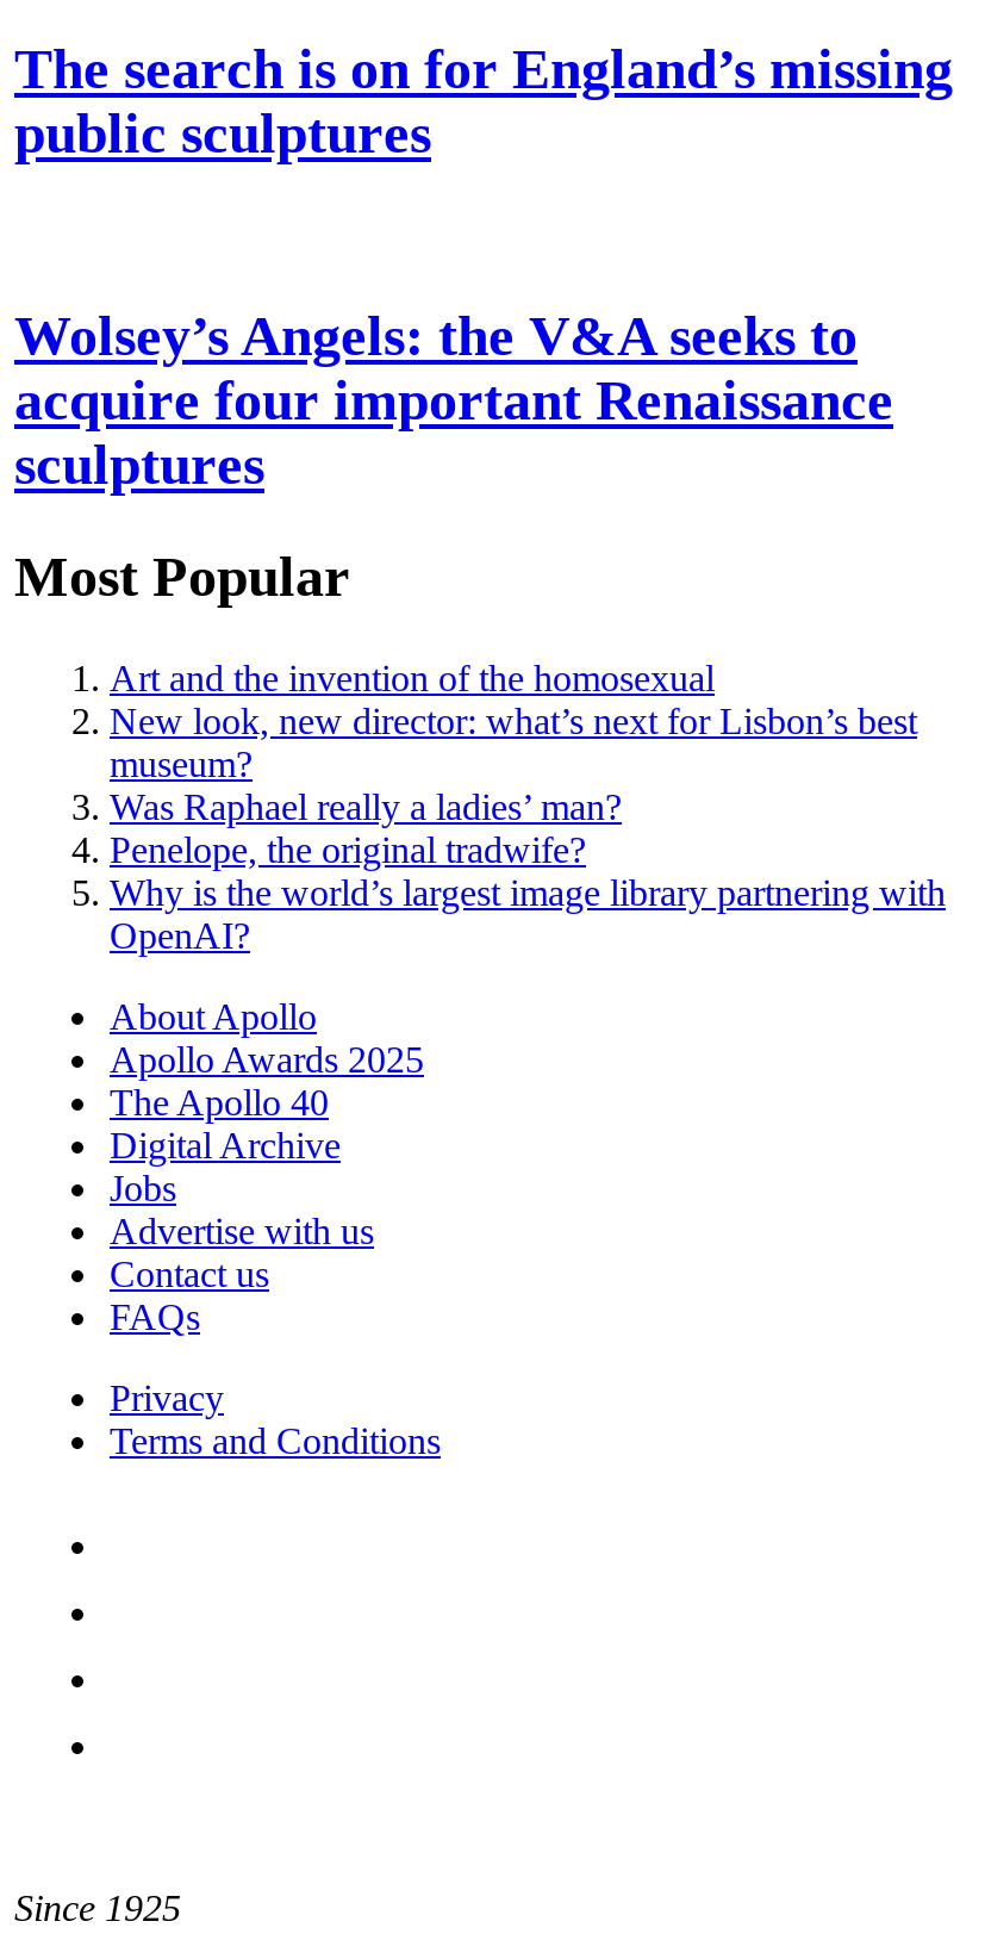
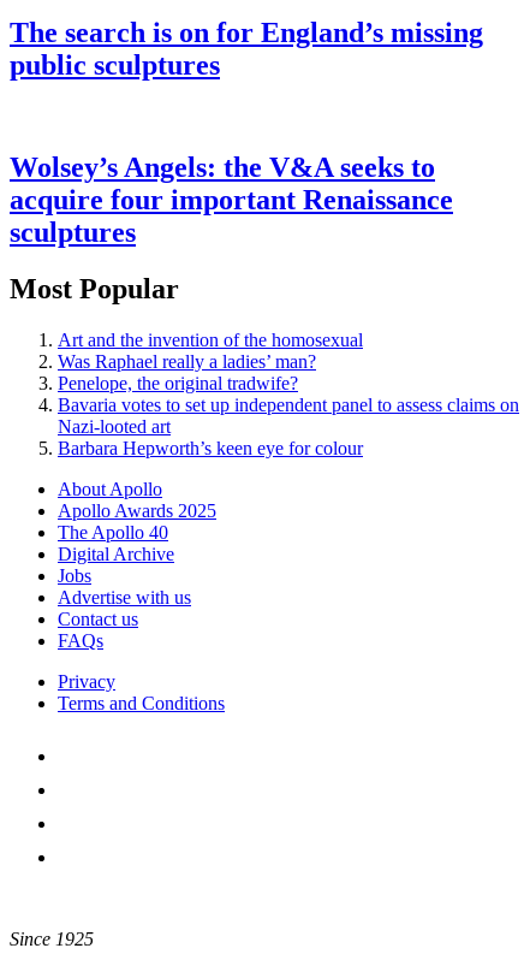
- New look, new director: what’s next for Lisbon’s best
- museum?

moved up: Was Raphael really a ladies’ man? | Penelope, the original tradwife?

- Why is the world’s largest image library partnering with
- OpenAI?
+ Bavaria votes to set up independent panel to assess claims on
+ Nazi-looted art
+ Barbara Hepworth’s keen eye for colour
